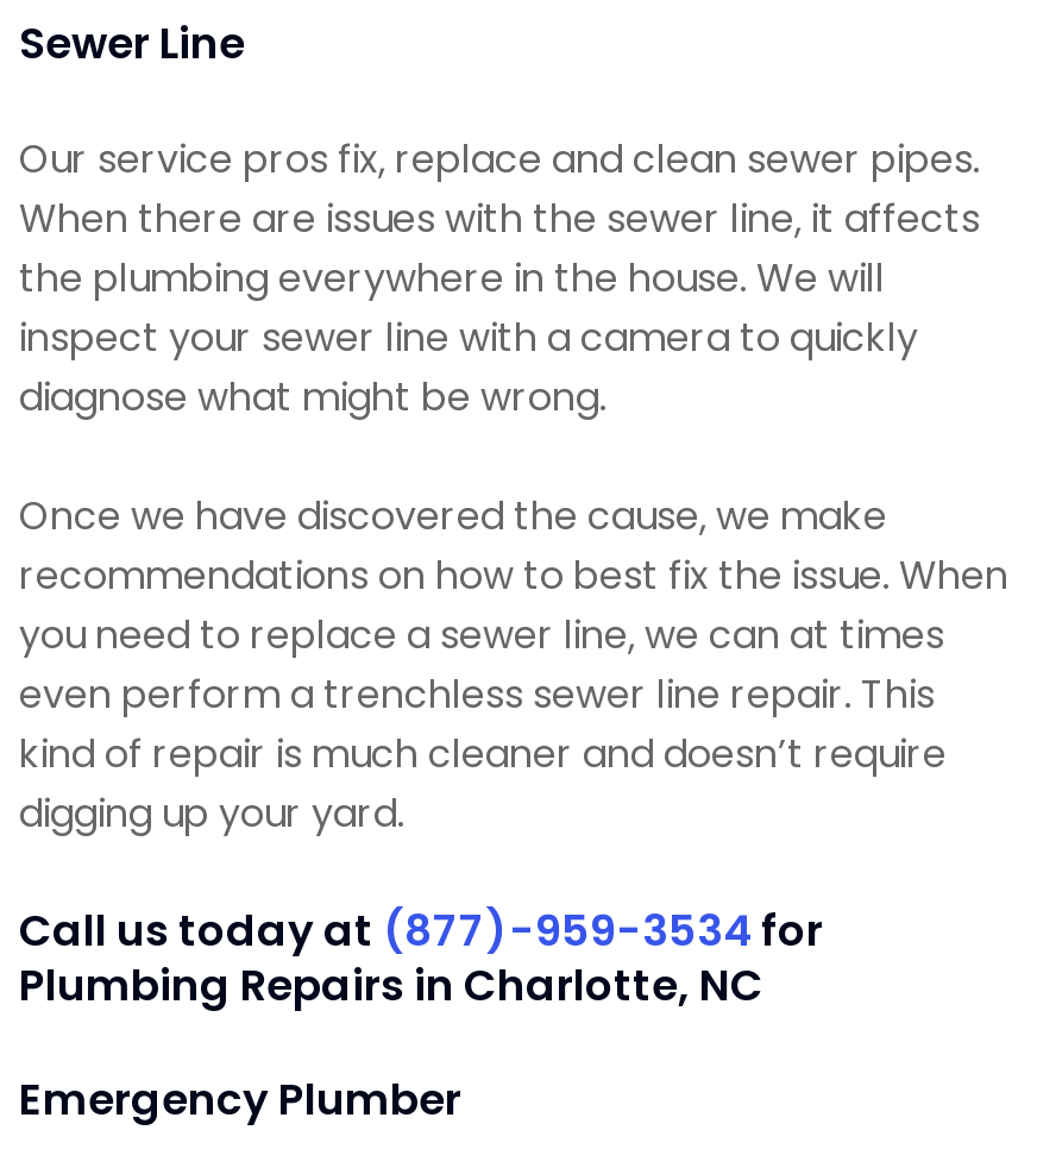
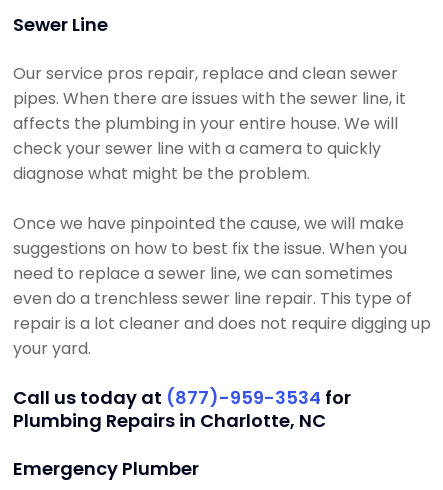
- Our service pros fix, replace and clean sewer pipes.
- When there are issues with the sewer line, it affects
- the plumbing everywhere in the house. We will
- inspect your sewer line with a camera to quickly
- diagnose what might be wrong.
+ Our service pros repair, replace and clean sewer
+ pipes. When there are issues with the sewer line, it
+ affects the plumbing in your entire house. We will
+ check your sewer line with a camera to quickly
+ diagnose what might be the problem.

- Once we have discovered the cause, we make
- recommendations on how to best fix the issue. When
- you need to replace a sewer line, we can at times
- even perform a trenchless sewer line repair. This
- kind of repair is much cleaner and doesn’t require
- digging up your yard.
+ Once we have pinpointed the cause, we will make
+ suggestions on how to best fix the issue. When you
+ need to replace a sewer line, we can sometimes
+ even do a trenchless sewer line repair. This type of
+ repair is a lot cleaner and does not require digging up
+ your yard.
